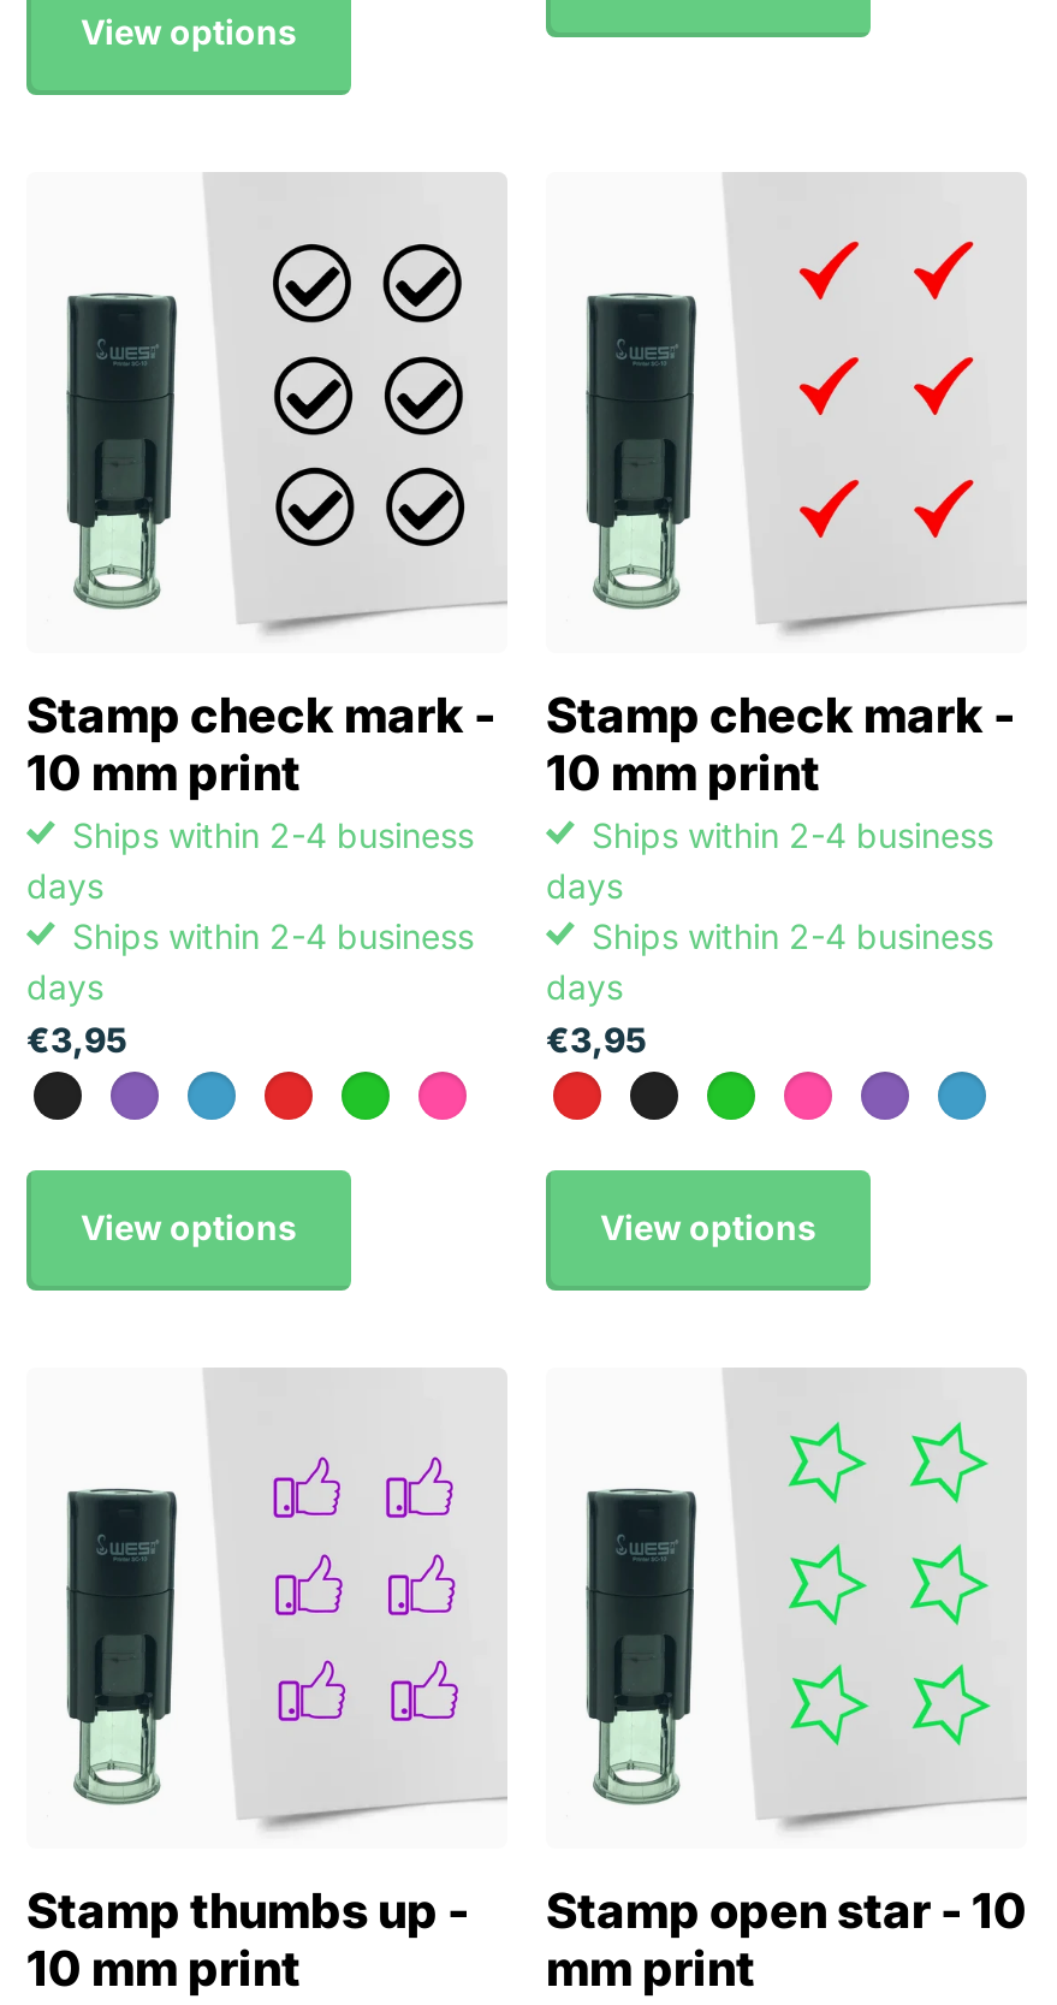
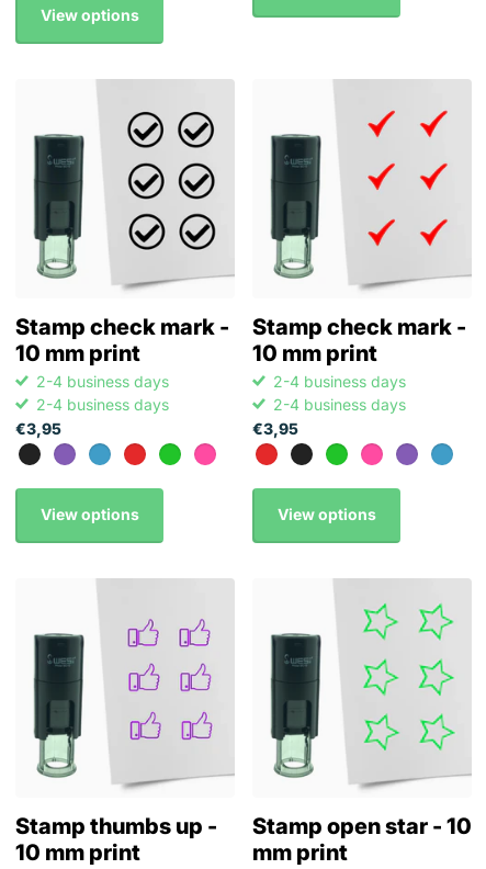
- Ships within 2-4 business
- days
- Ships within 2-4 business
- days
+ 2-4 business days
+ 2-4 business days

- Ships within 2-4 business
- days
- Ships within 2-4 business
- days
+ 2-4 business days
+ 2-4 business days
